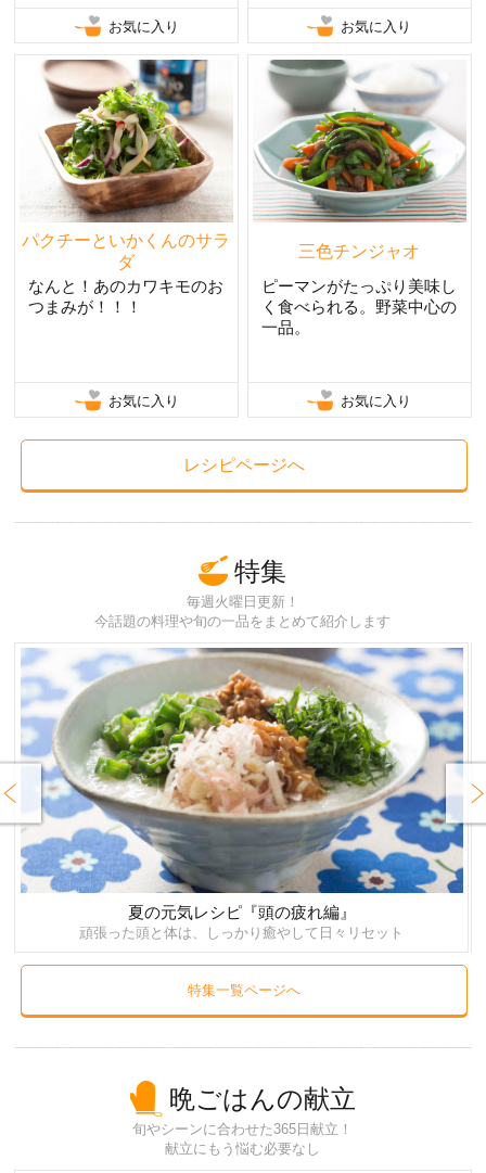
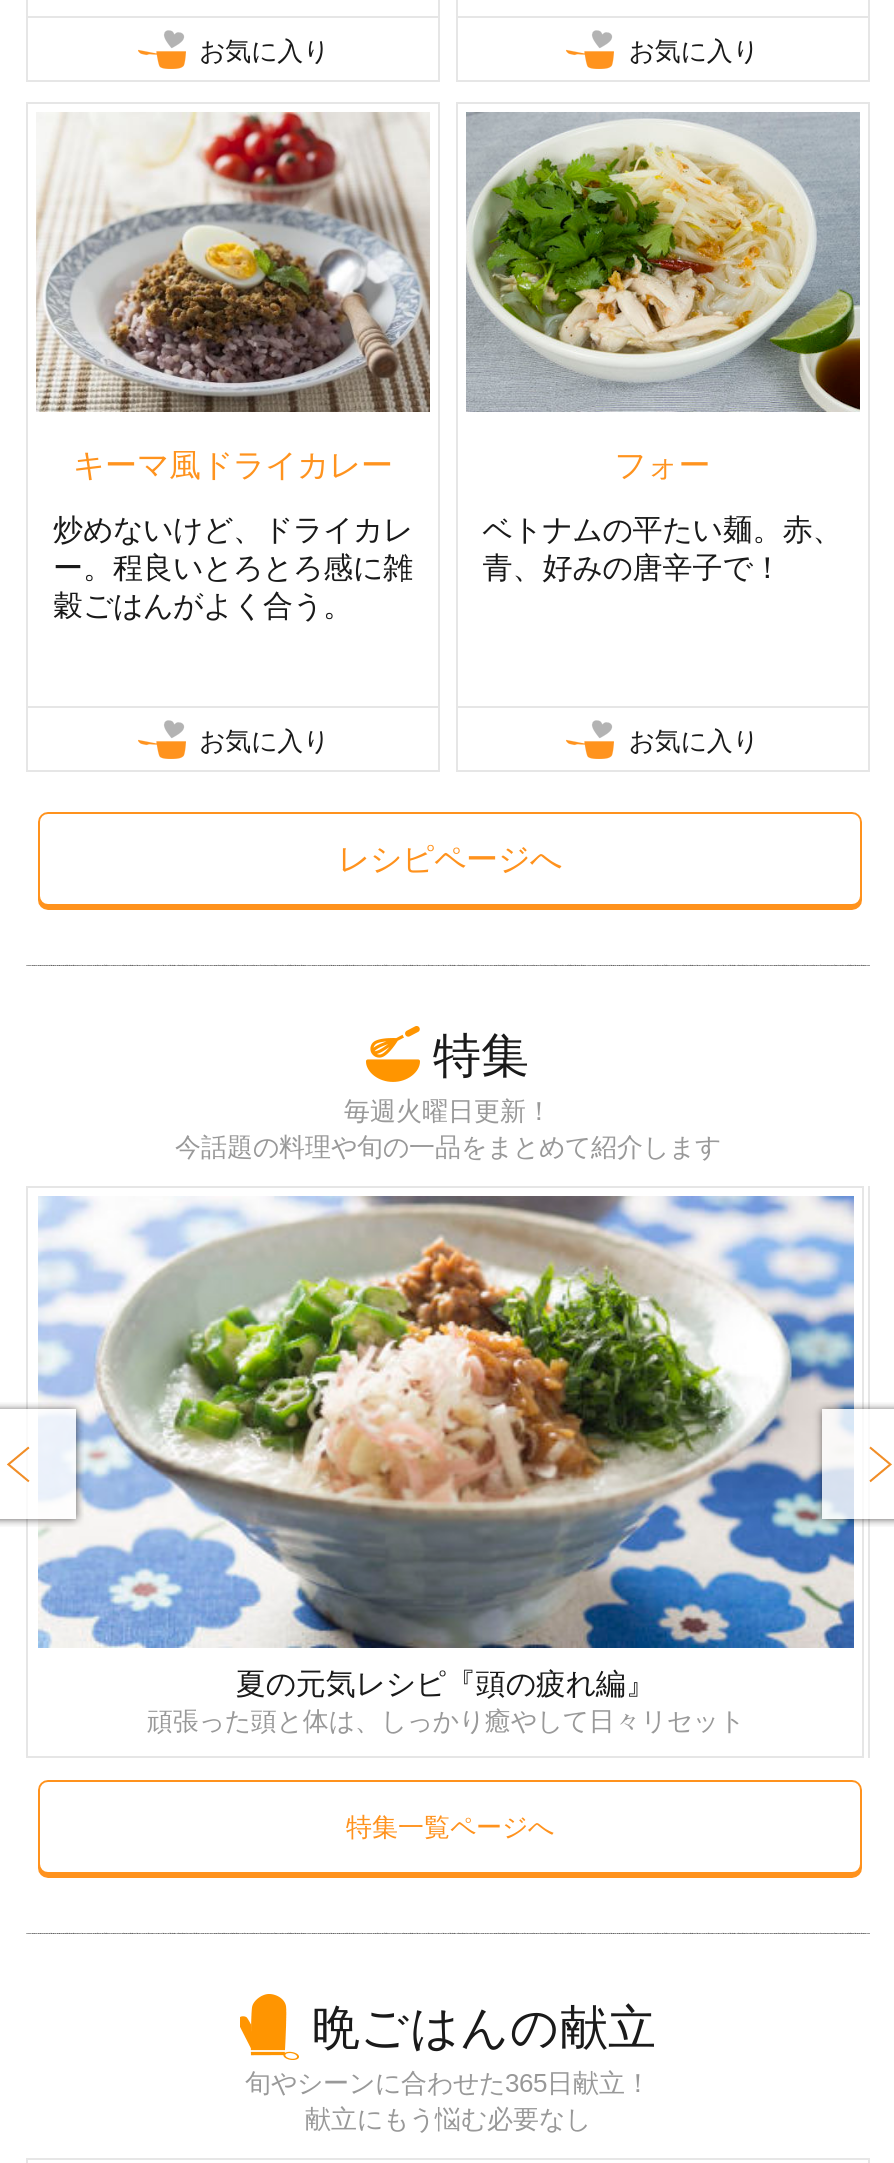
- [image]
- パクチーといかくんのサラ
- ダ
- なんと！あのカワキモのお
- つまみが！！！
+ [image]
+ キーマ風ドライカレー
+ 炒めないけど、ドライカレ
+ ー。程良いとろとろ感に雑
+ 穀ごはんがよく合う。

- [image]
- 三色チンジャオ
+ [image]
+ フォー

- ピーマンがたっぷり美味し
- く食べられる。野菜中心の
- 一品。
+ ベトナムの平たい麺。赤、
+ 青、好みの唐辛子で！
